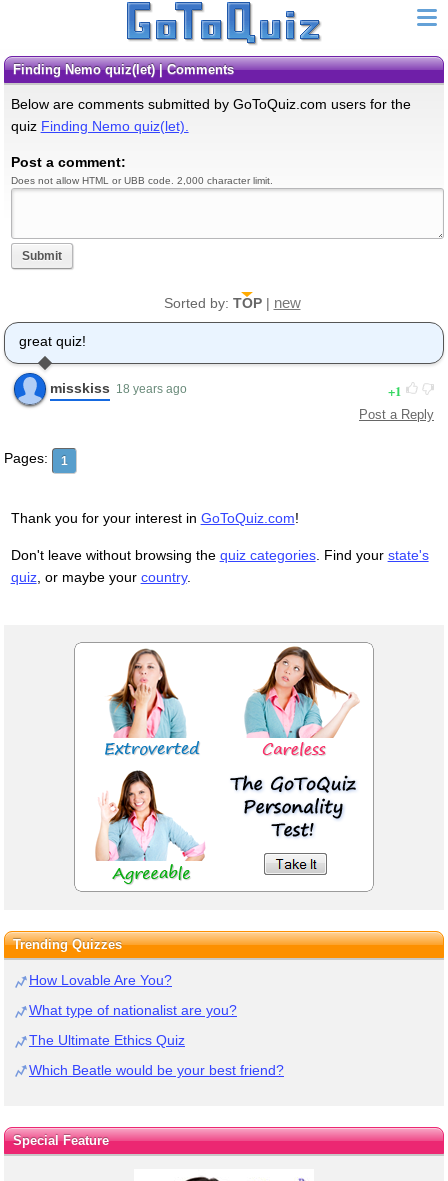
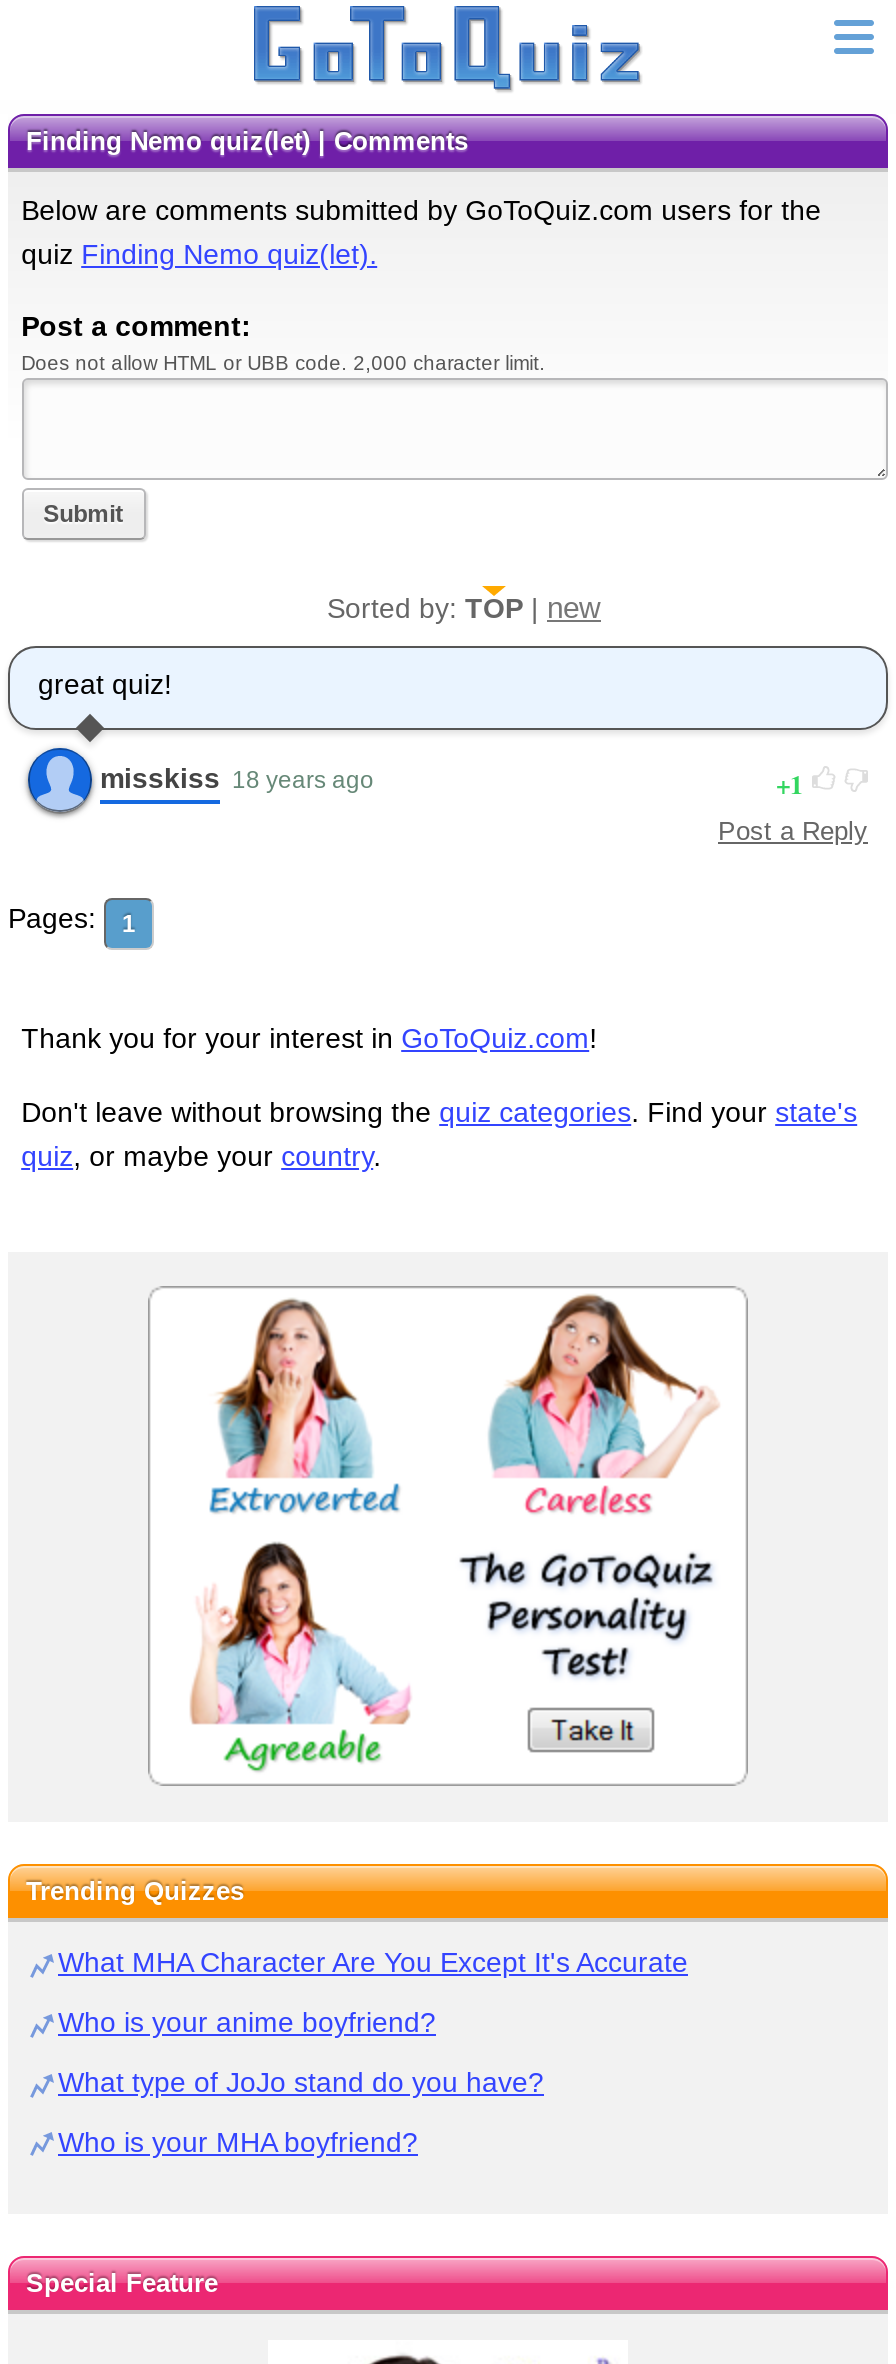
- How Lovable Are You?
+ What MHA Character Are You Except It's Accurate

- What type of nationalist are you?
+ Who is your anime boyfriend?

- The Ultimate Ethics Quiz
+ What type of JoJo stand do you have?

- Which Beatle would be your best friend?
+ Who is your MHA boyfriend?
